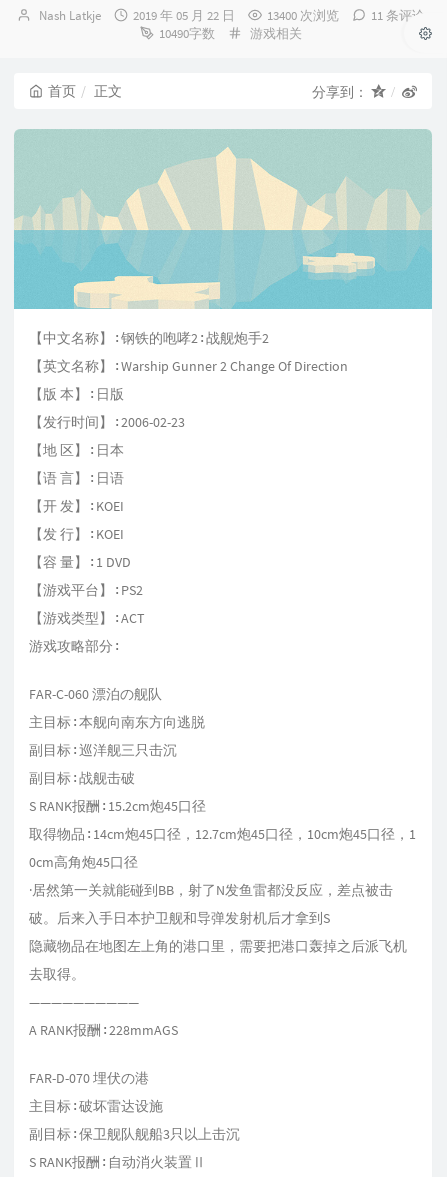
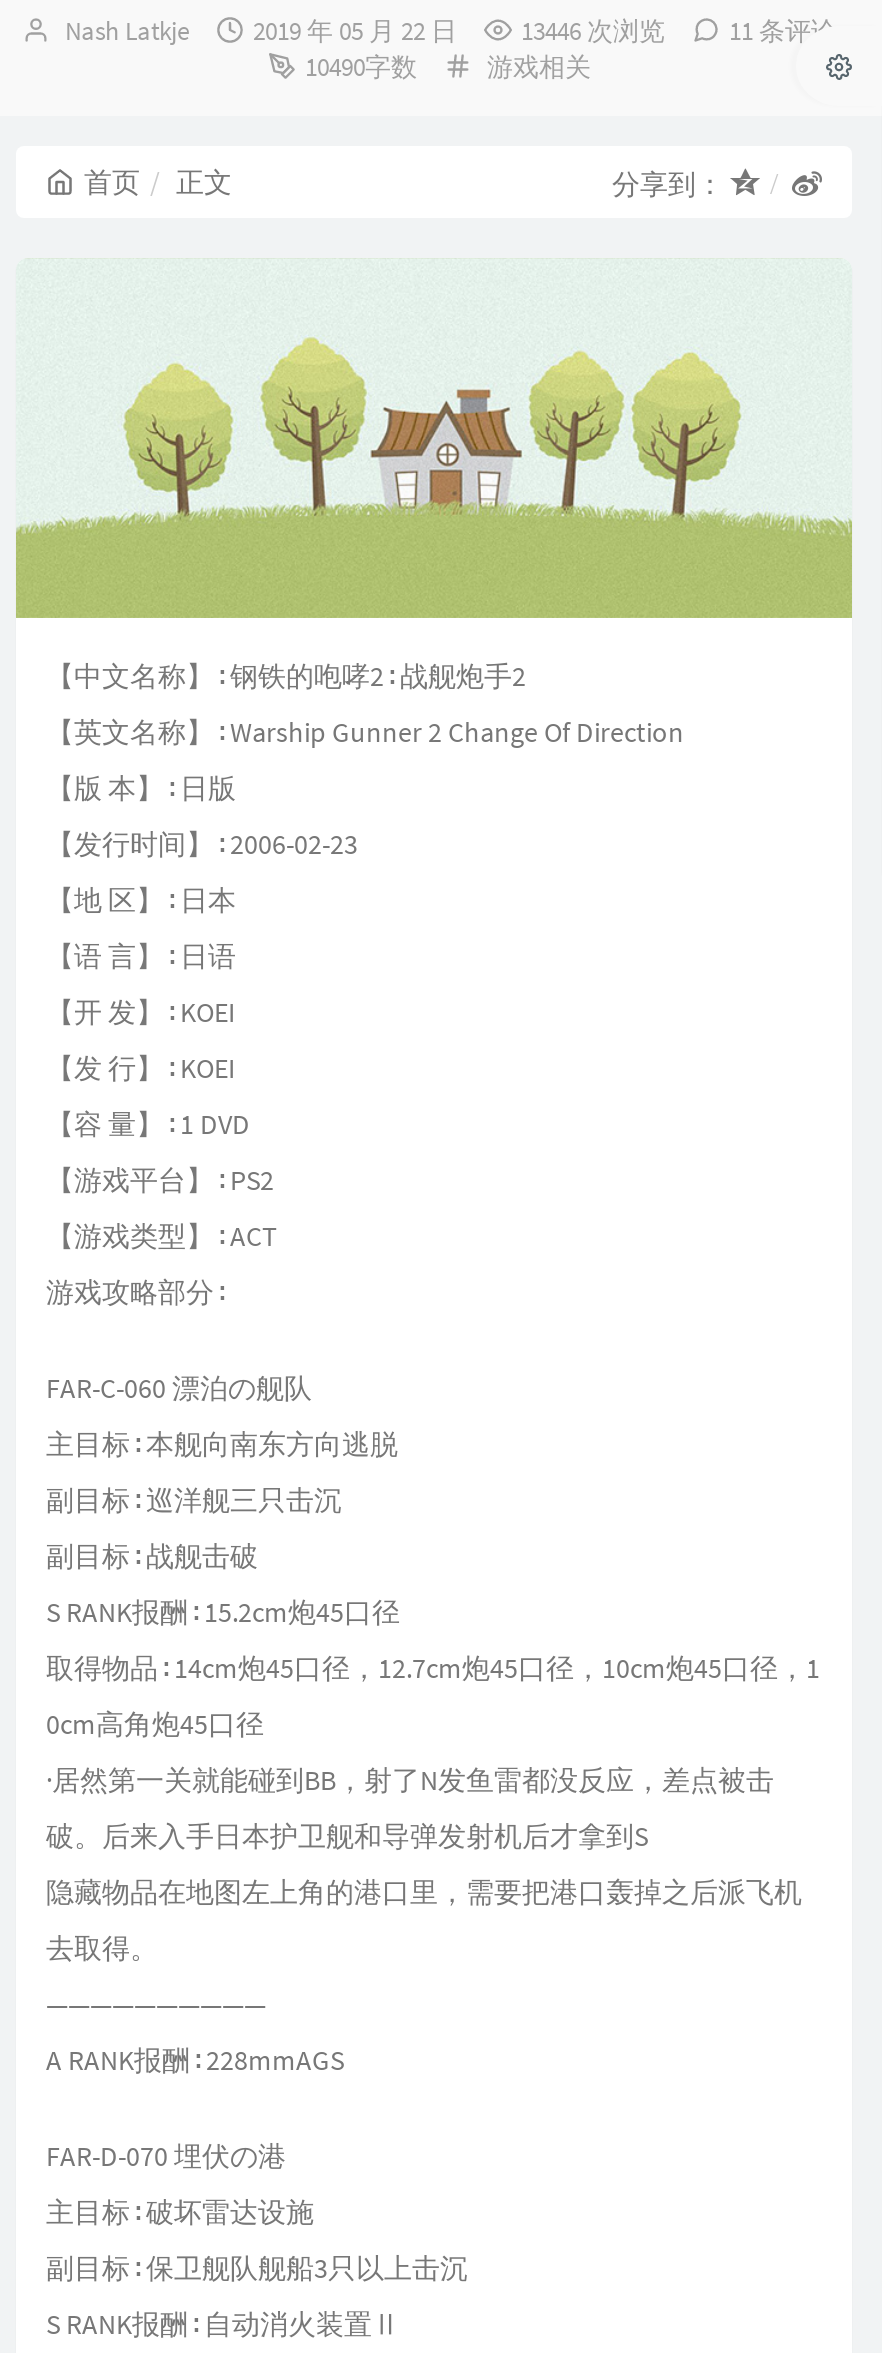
- 13400 次浏览
+ 13446 次浏览

- [image]
+ [image]
